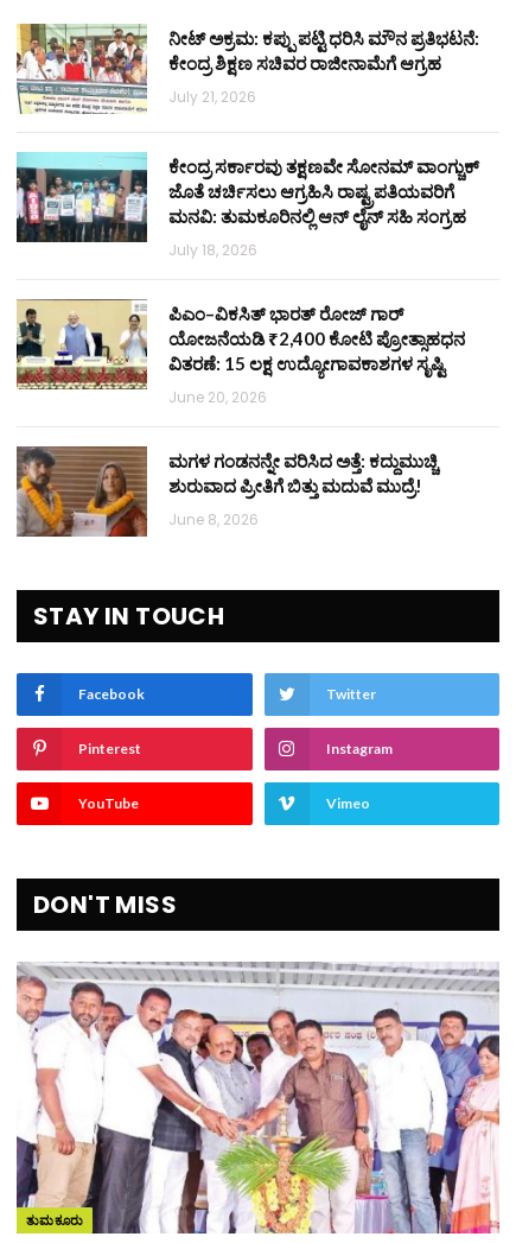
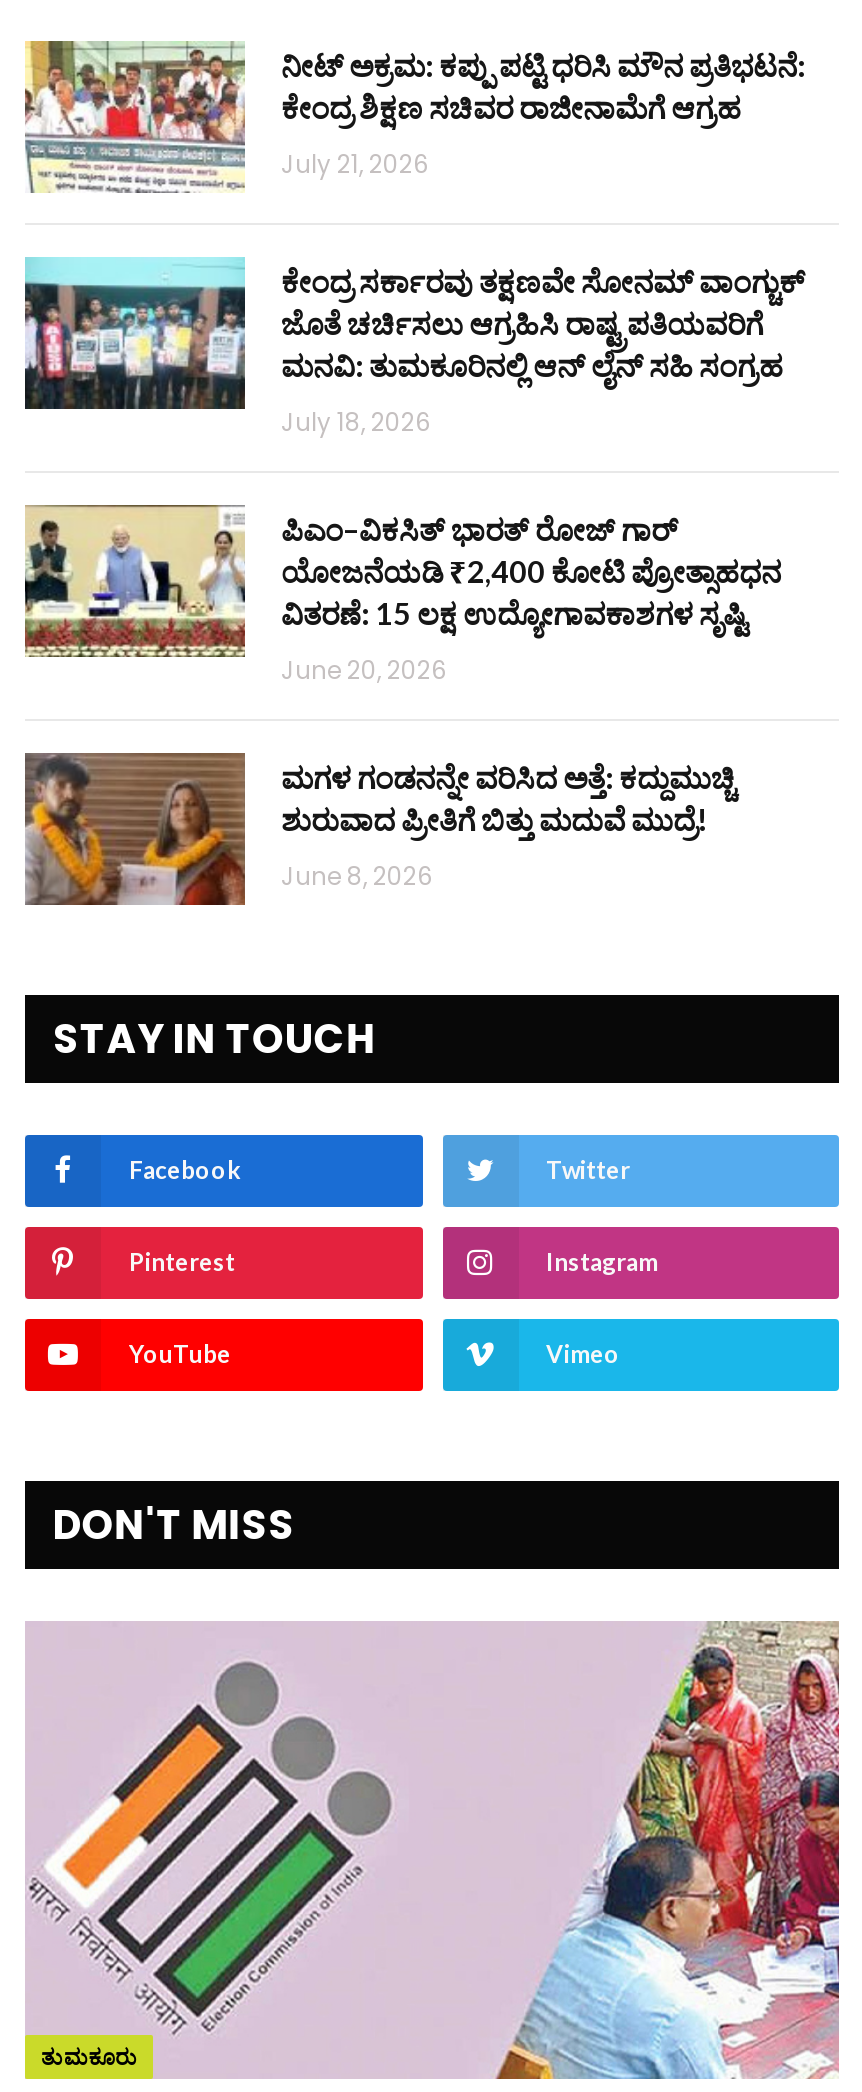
- [image]
+ [image]
